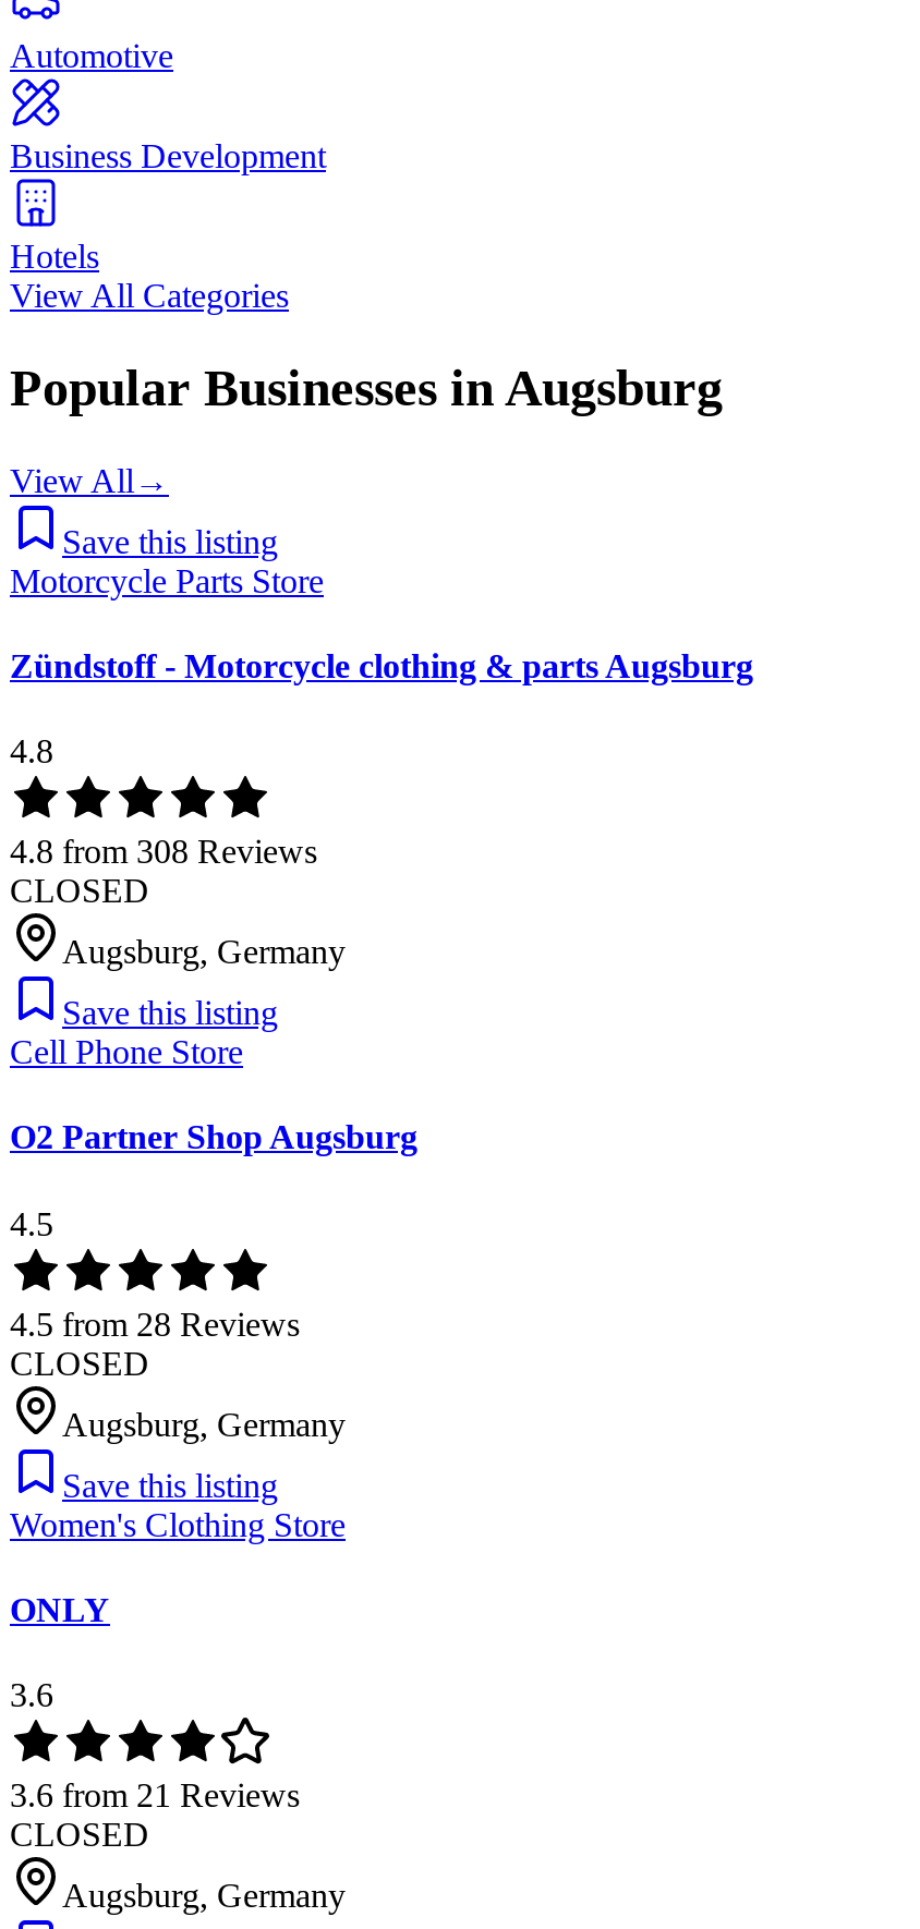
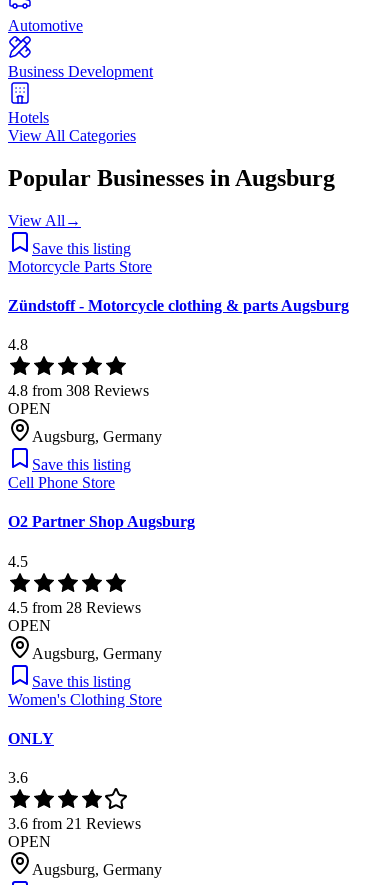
- CLOSED
+ OPEN

- CLOSED
+ OPEN

- CLOSED
+ OPEN
